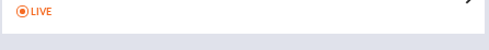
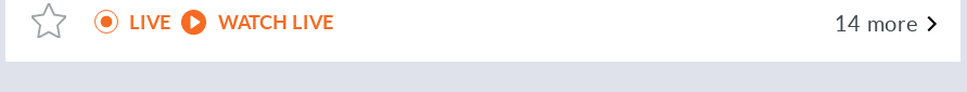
+ WATCH LIVE
+ 14 more
